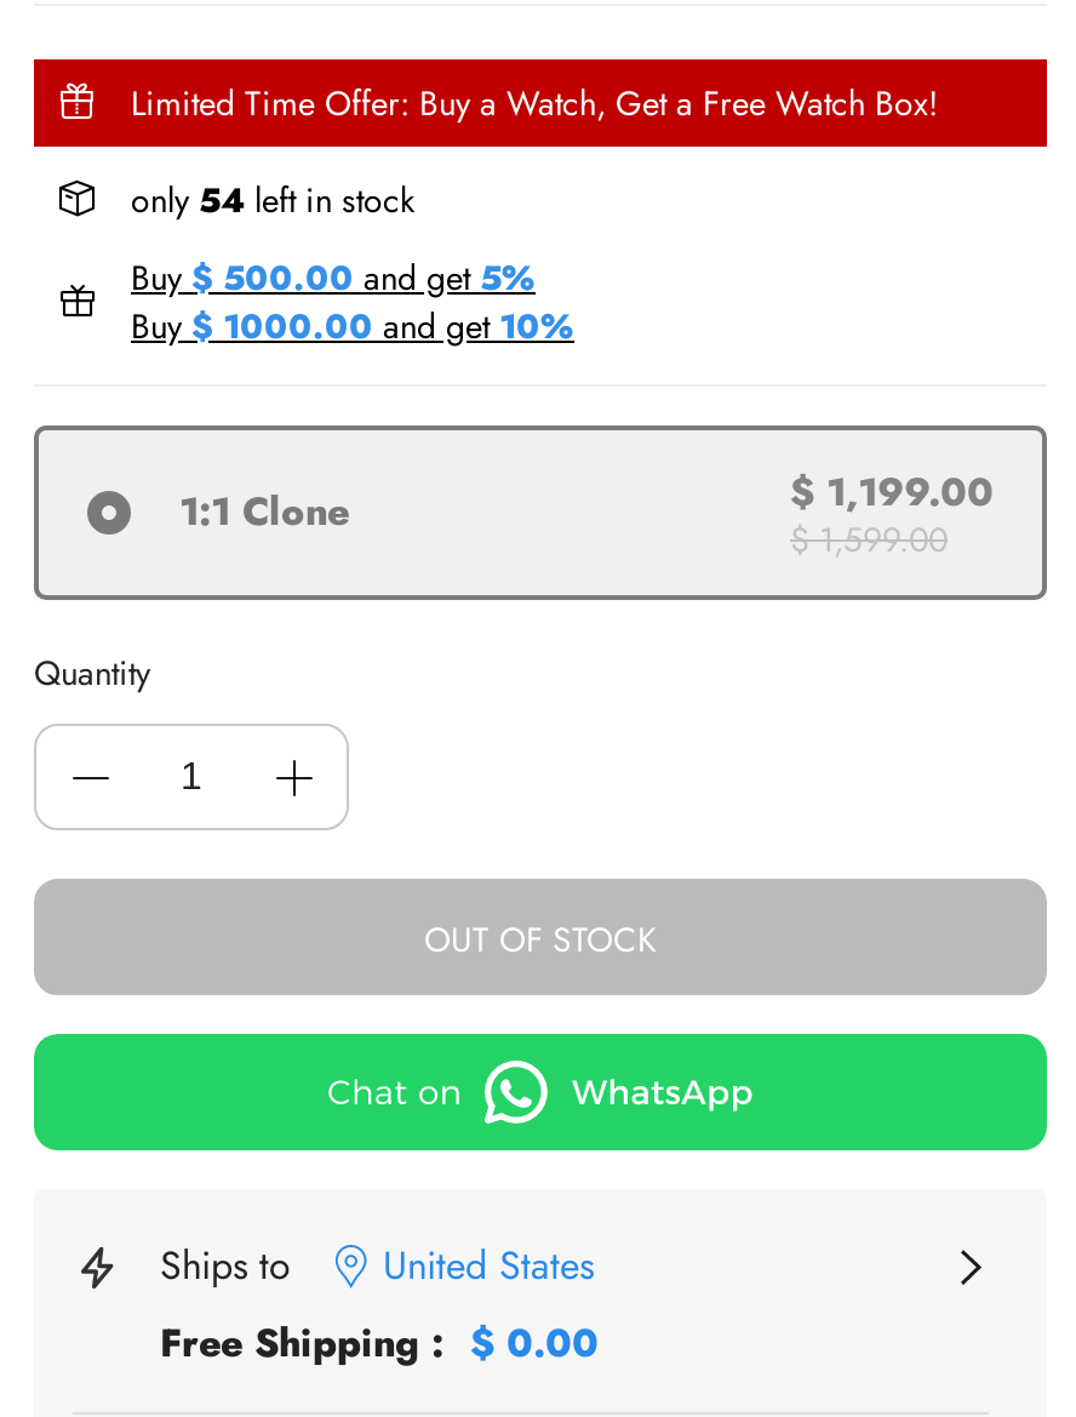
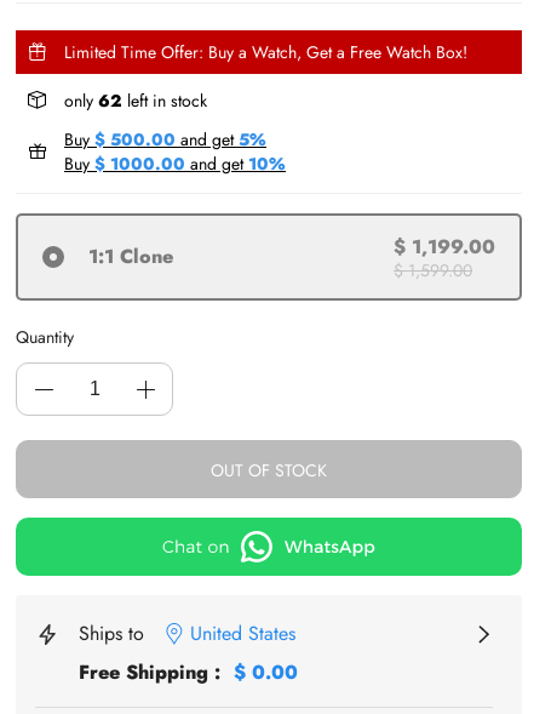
- only 54 left in stock
+ only 62 left in stock
